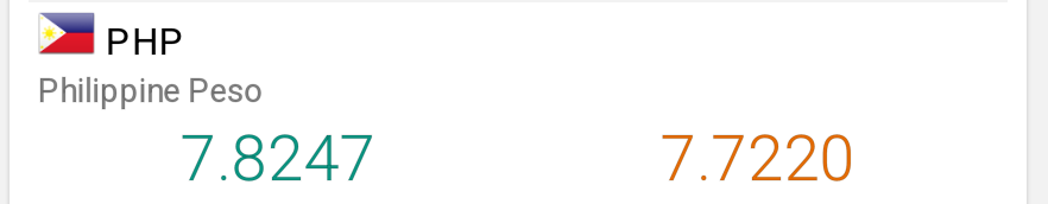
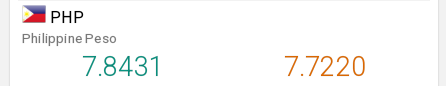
- 7.8247
+ 7.8431
